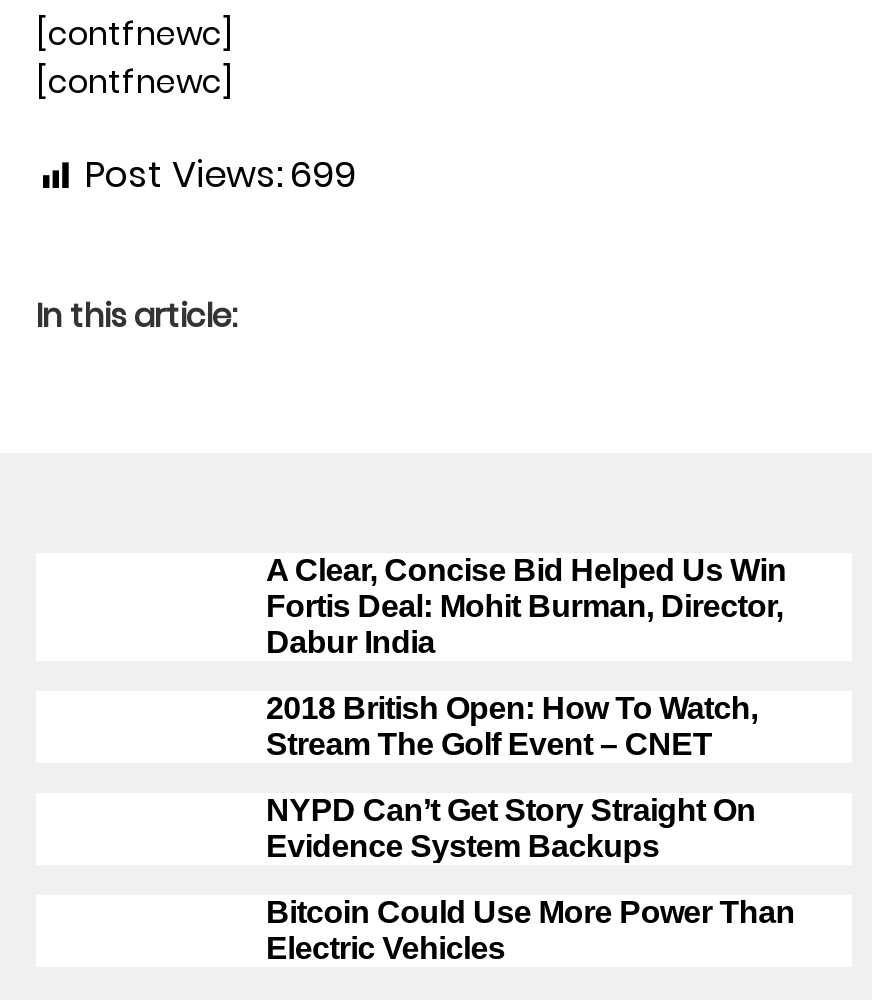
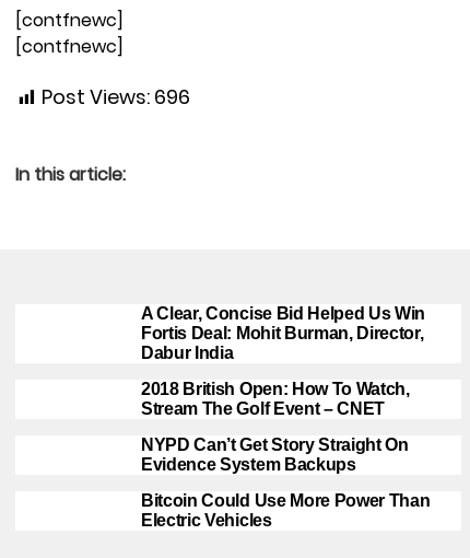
- Post Views: 699
+ Post Views: 696
